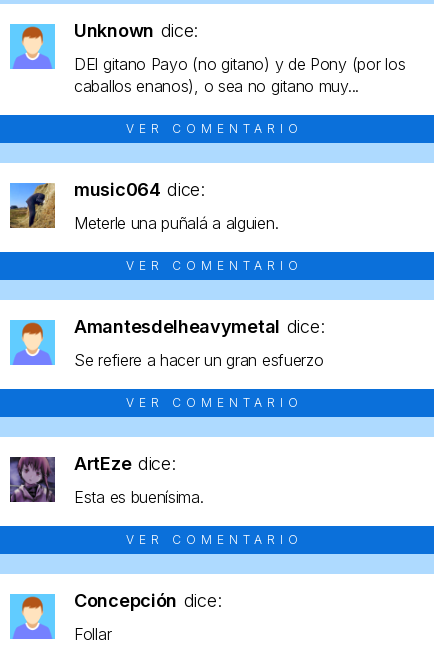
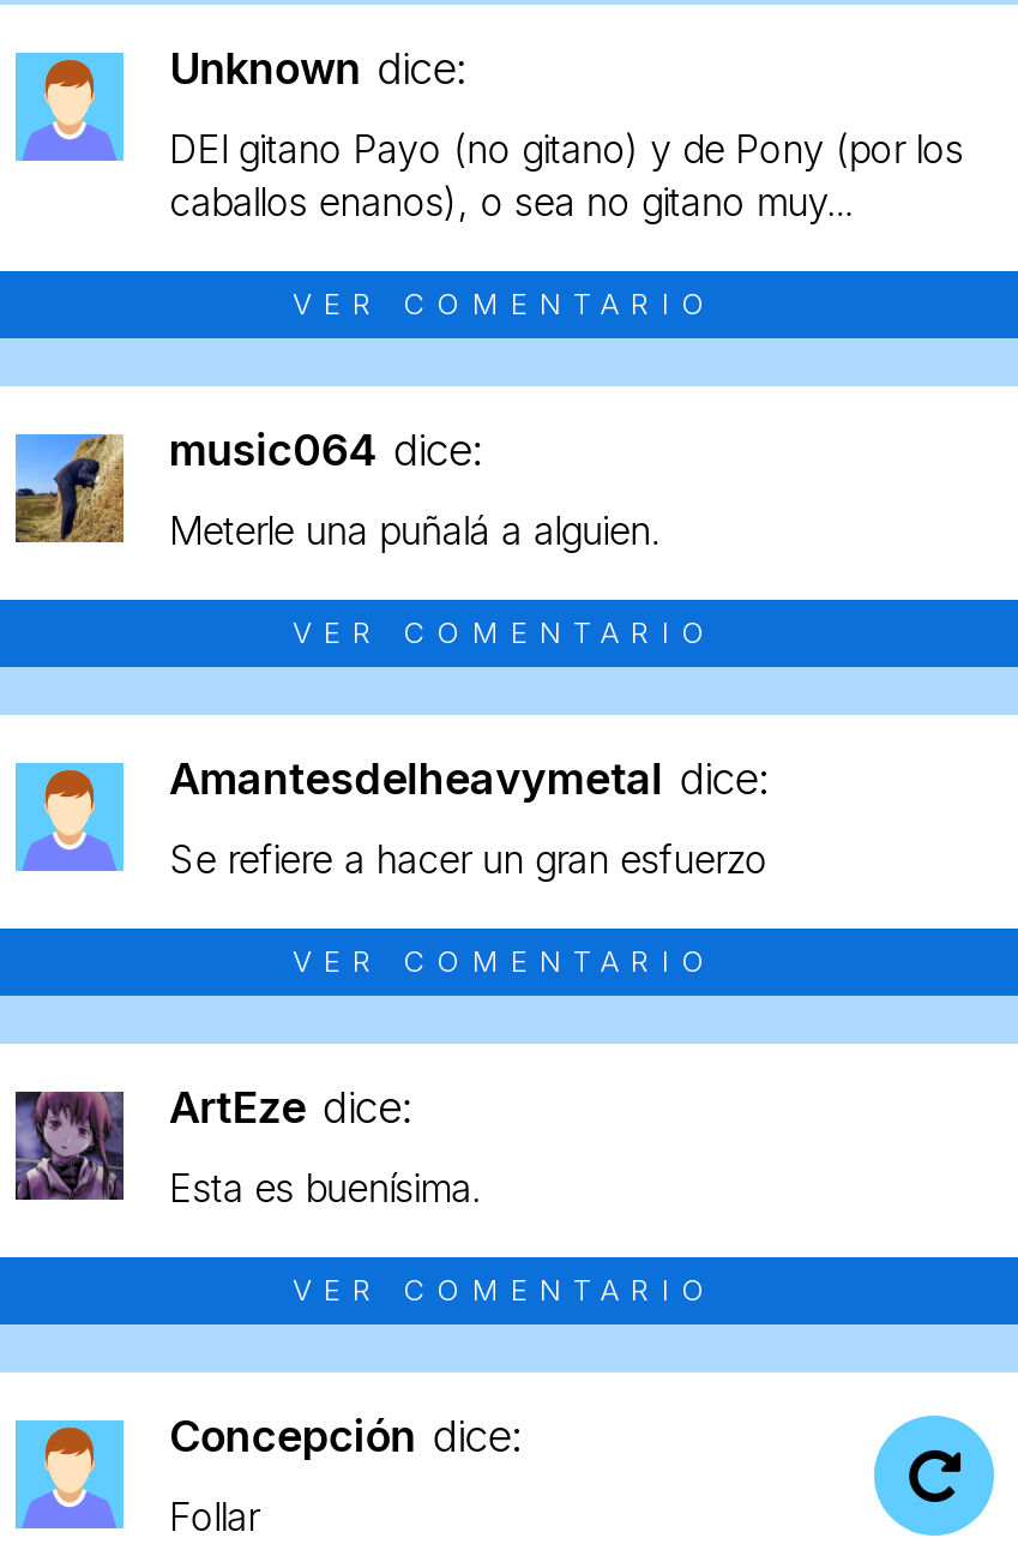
+ [image]
